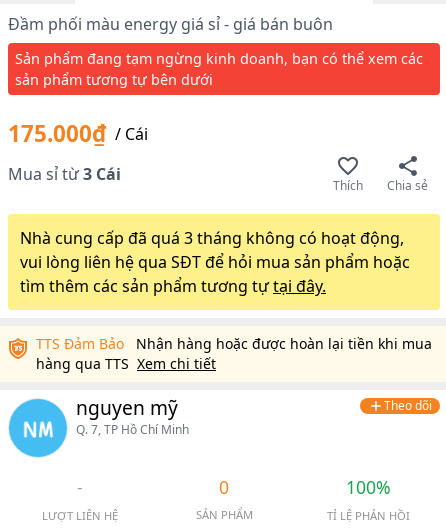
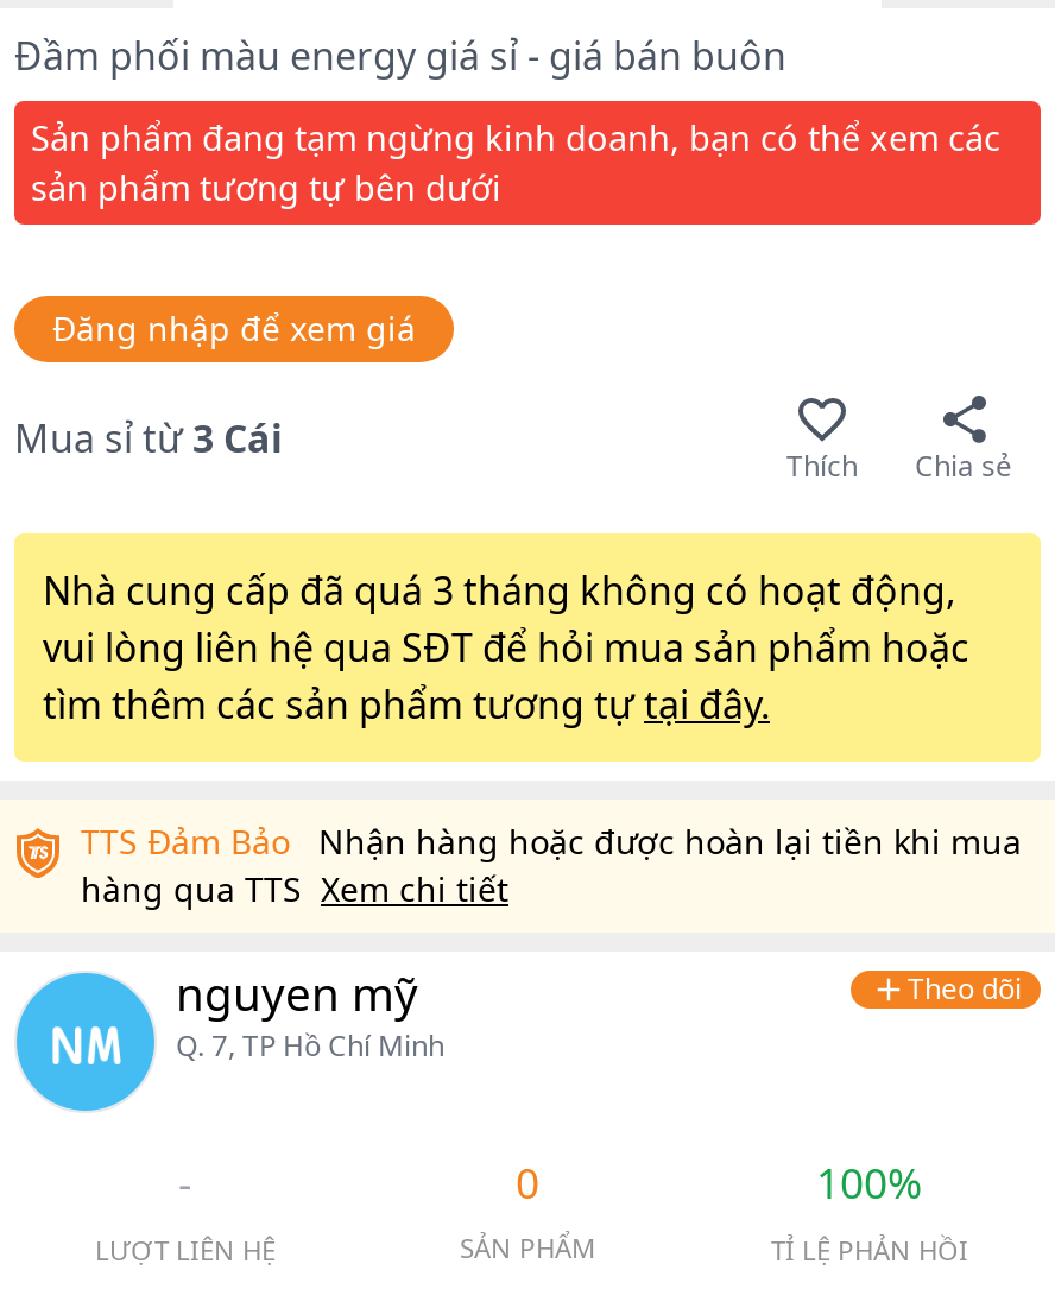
- 175.000₫ /Cái
+ Đăng nhập để xem giá
